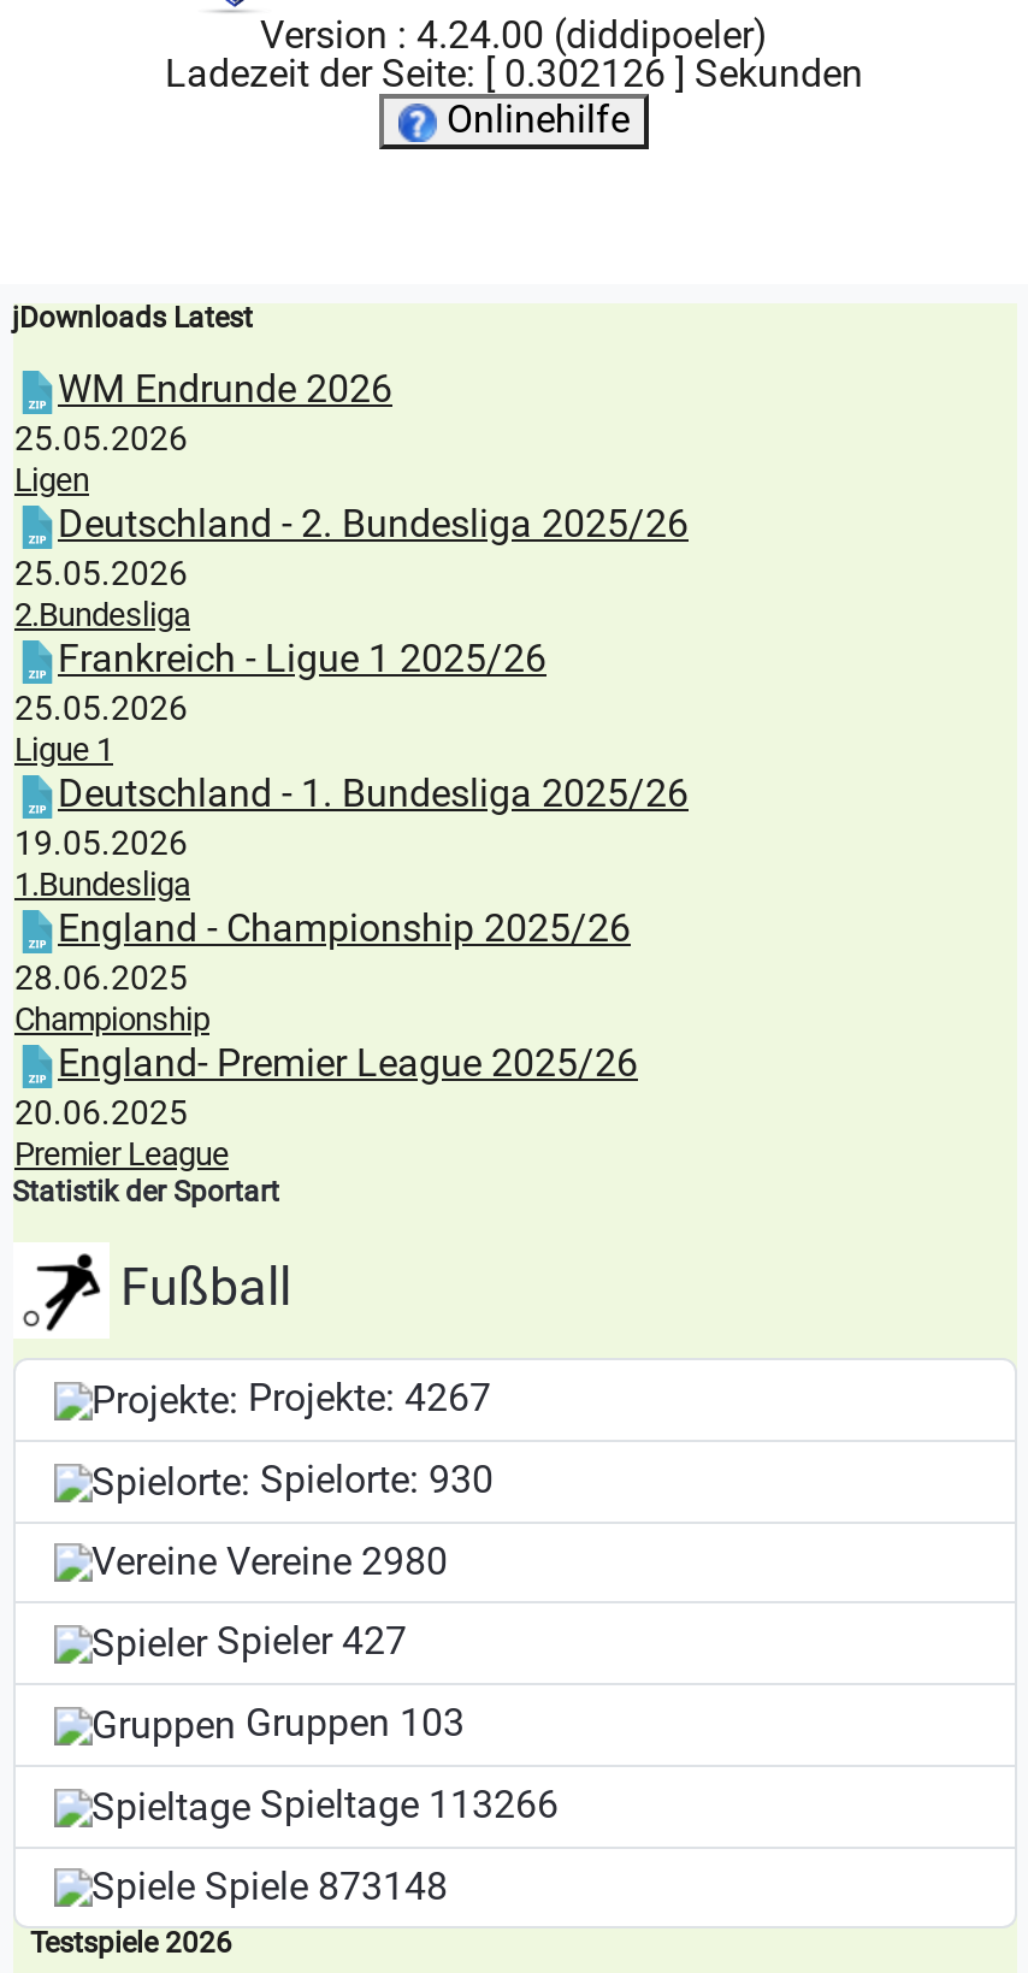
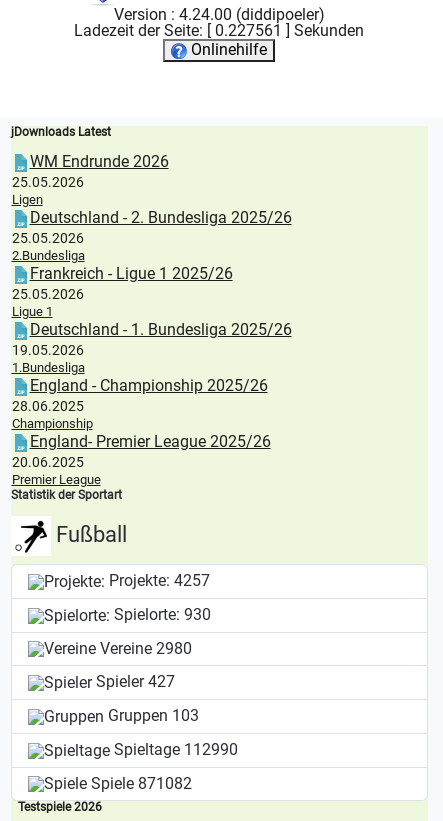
- Ladezeit der Seite: [ 0.302126 ] Sekunden
+ Ladezeit der Seite: [ 0.227561 ] Sekunden

- Projekte: 4267
+ Projekte: 4257

- Spieltage 113266
+ Spieltage 112990

- Spiele 873148
+ Spiele 871082
